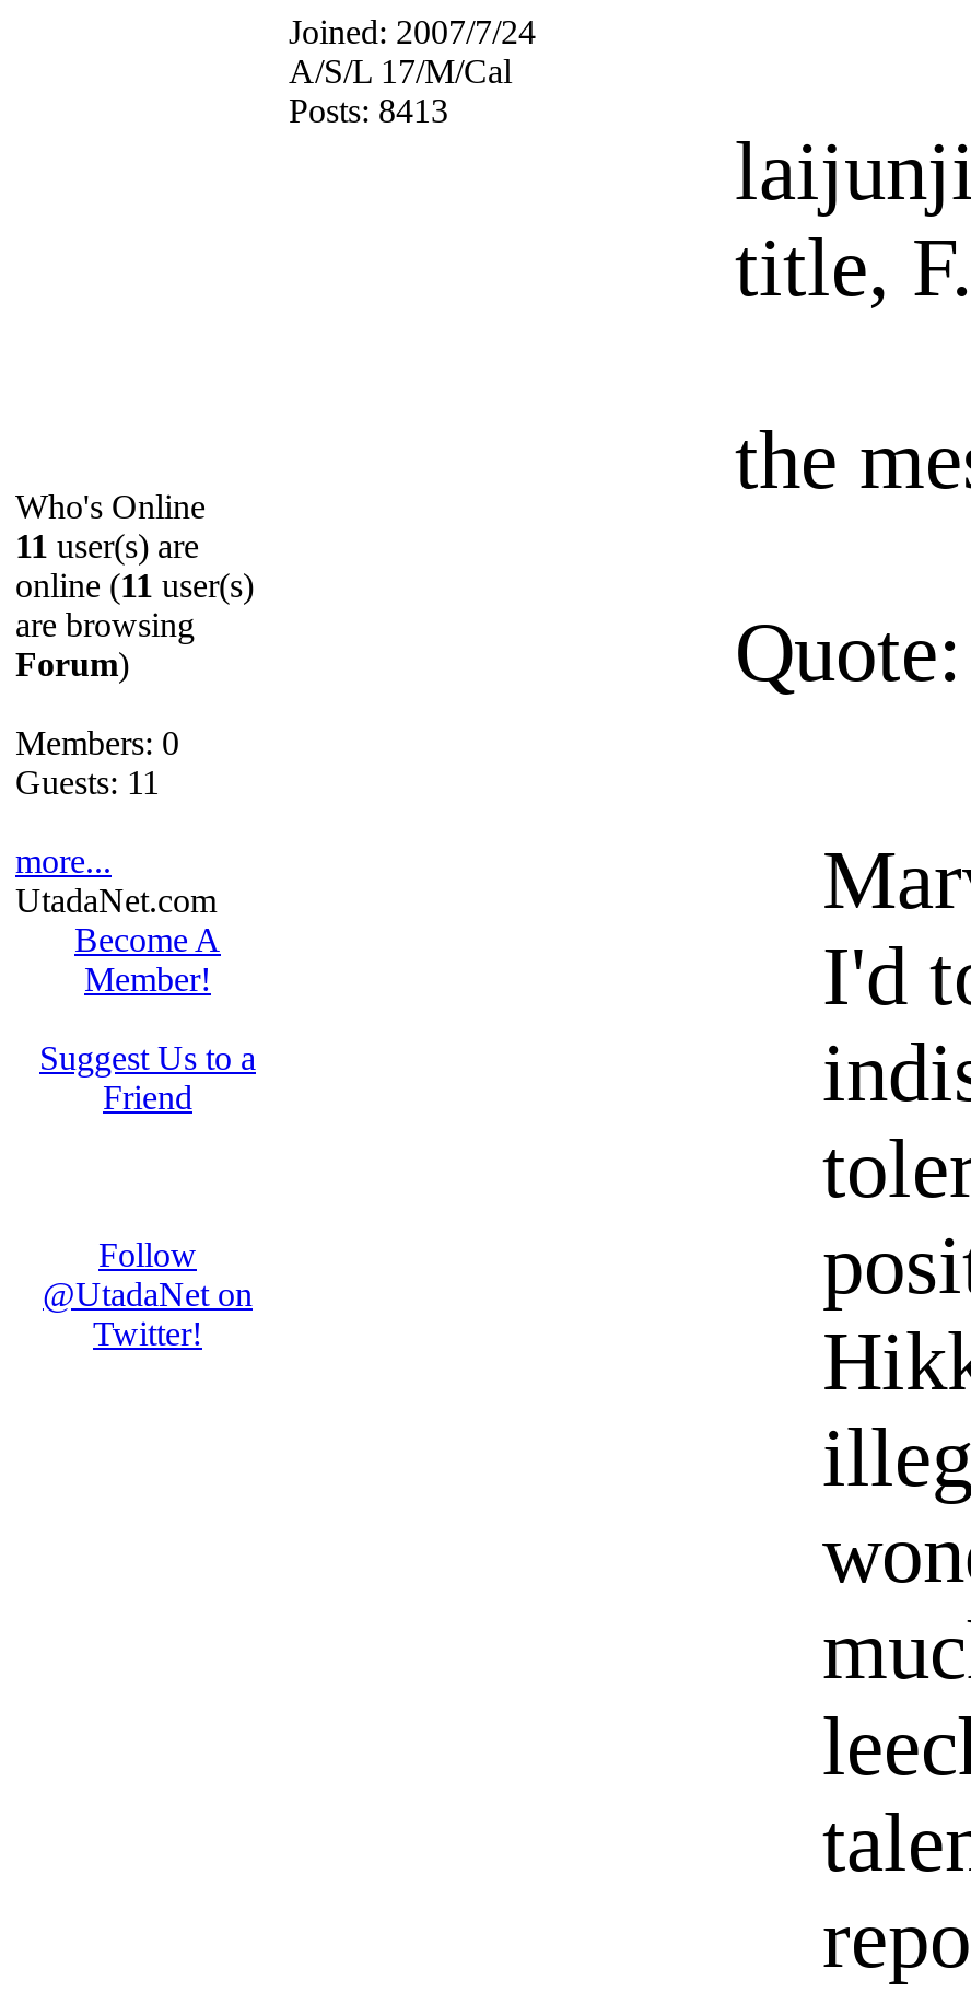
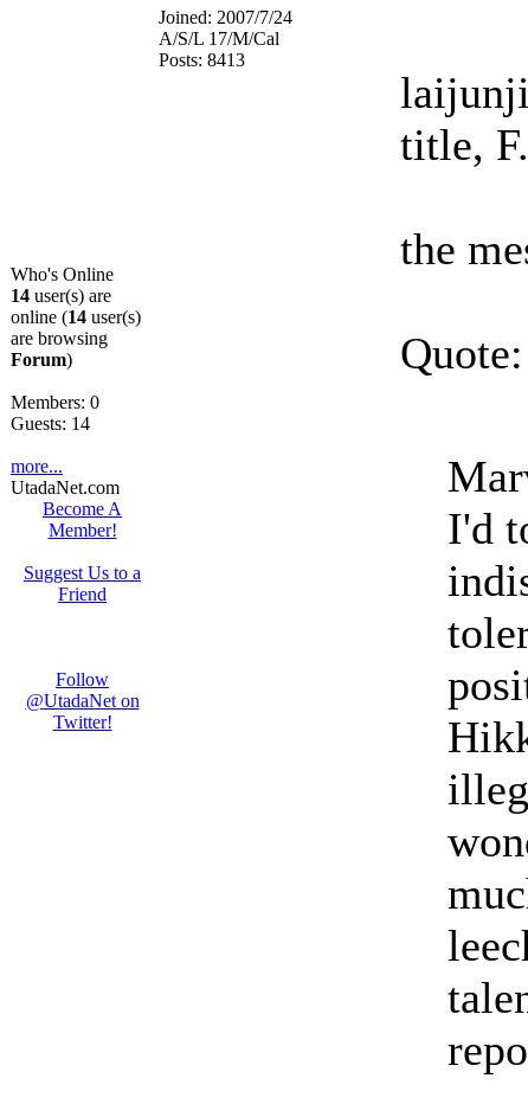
- 11 user(s) are
+ 14 user(s) are

- online (11 user(s)
+ online (14 user(s)

- Guests: 11
+ Guests: 14
